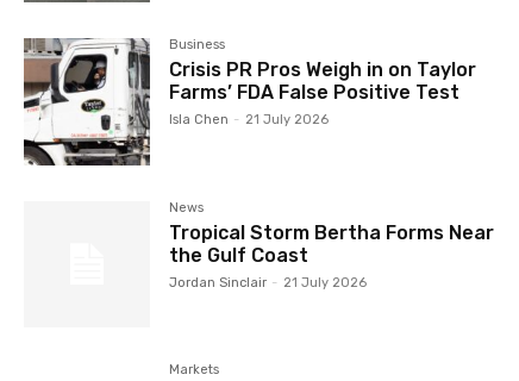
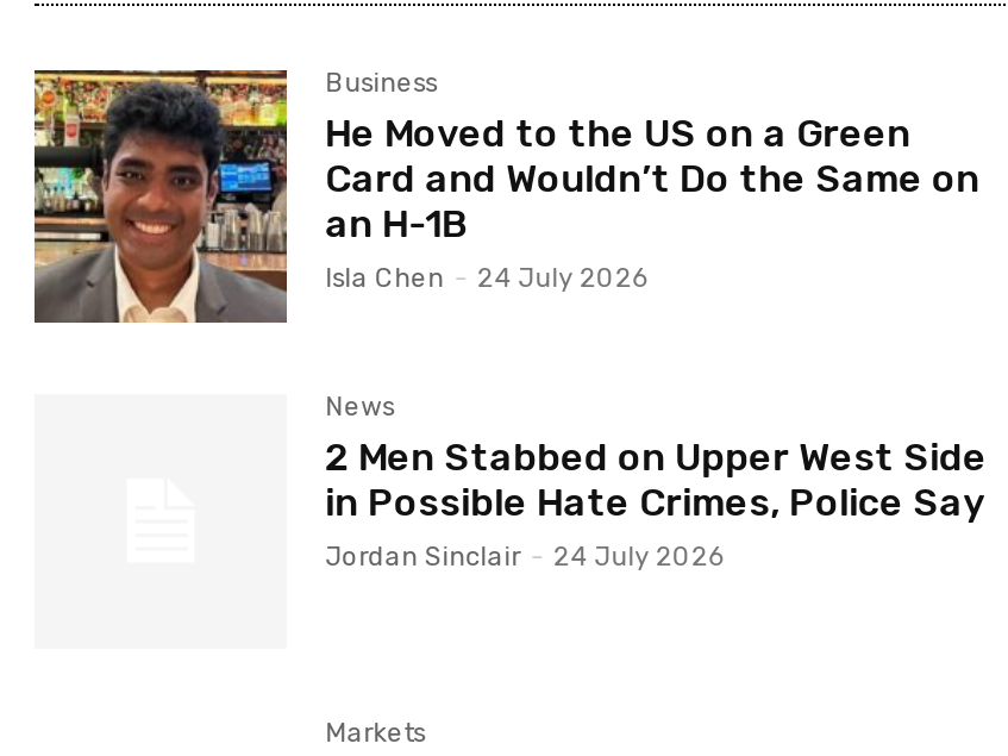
- [image]
- Crisis PR Pros Weigh in on Taylor
- Farms’ FDA False Positive Test
- Isla Chen - 21 July 2026
+ [image]
+ He Moved to the US on a Green
+ Card and Wouldn’t Do the Same on
+ an H-1B
+ Isla Chen - 24 July 2026

- Tropical Storm Bertha Forms Near
- the Gulf Coast
- Jordan Sinclair - 21 July 2026
+ 2 Men Stabbed on Upper West Side
+ in Possible Hate Crimes, Police Say
+ Jordan Sinclair - 24 July 2026
